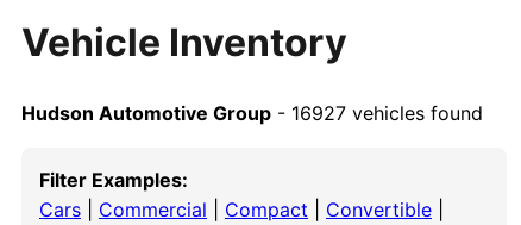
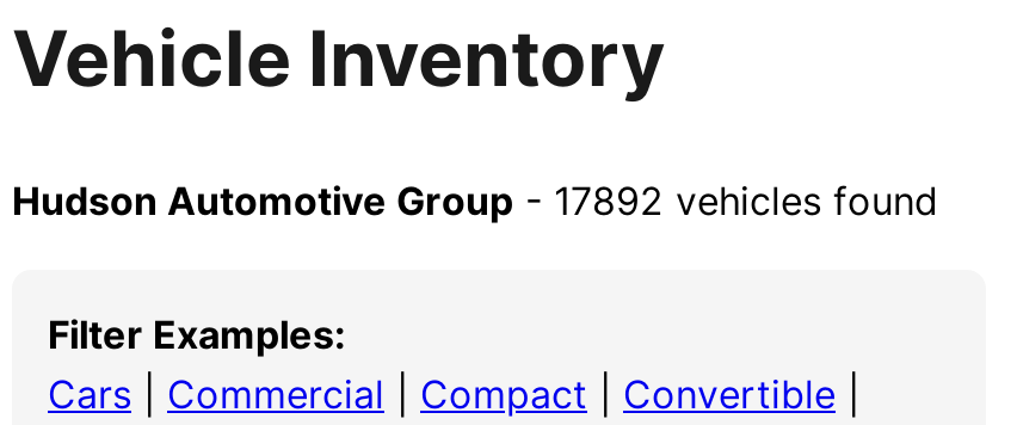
- Hudson Automotive Group - 16927 vehicles found
+ Hudson Automotive Group - 17892 vehicles found
